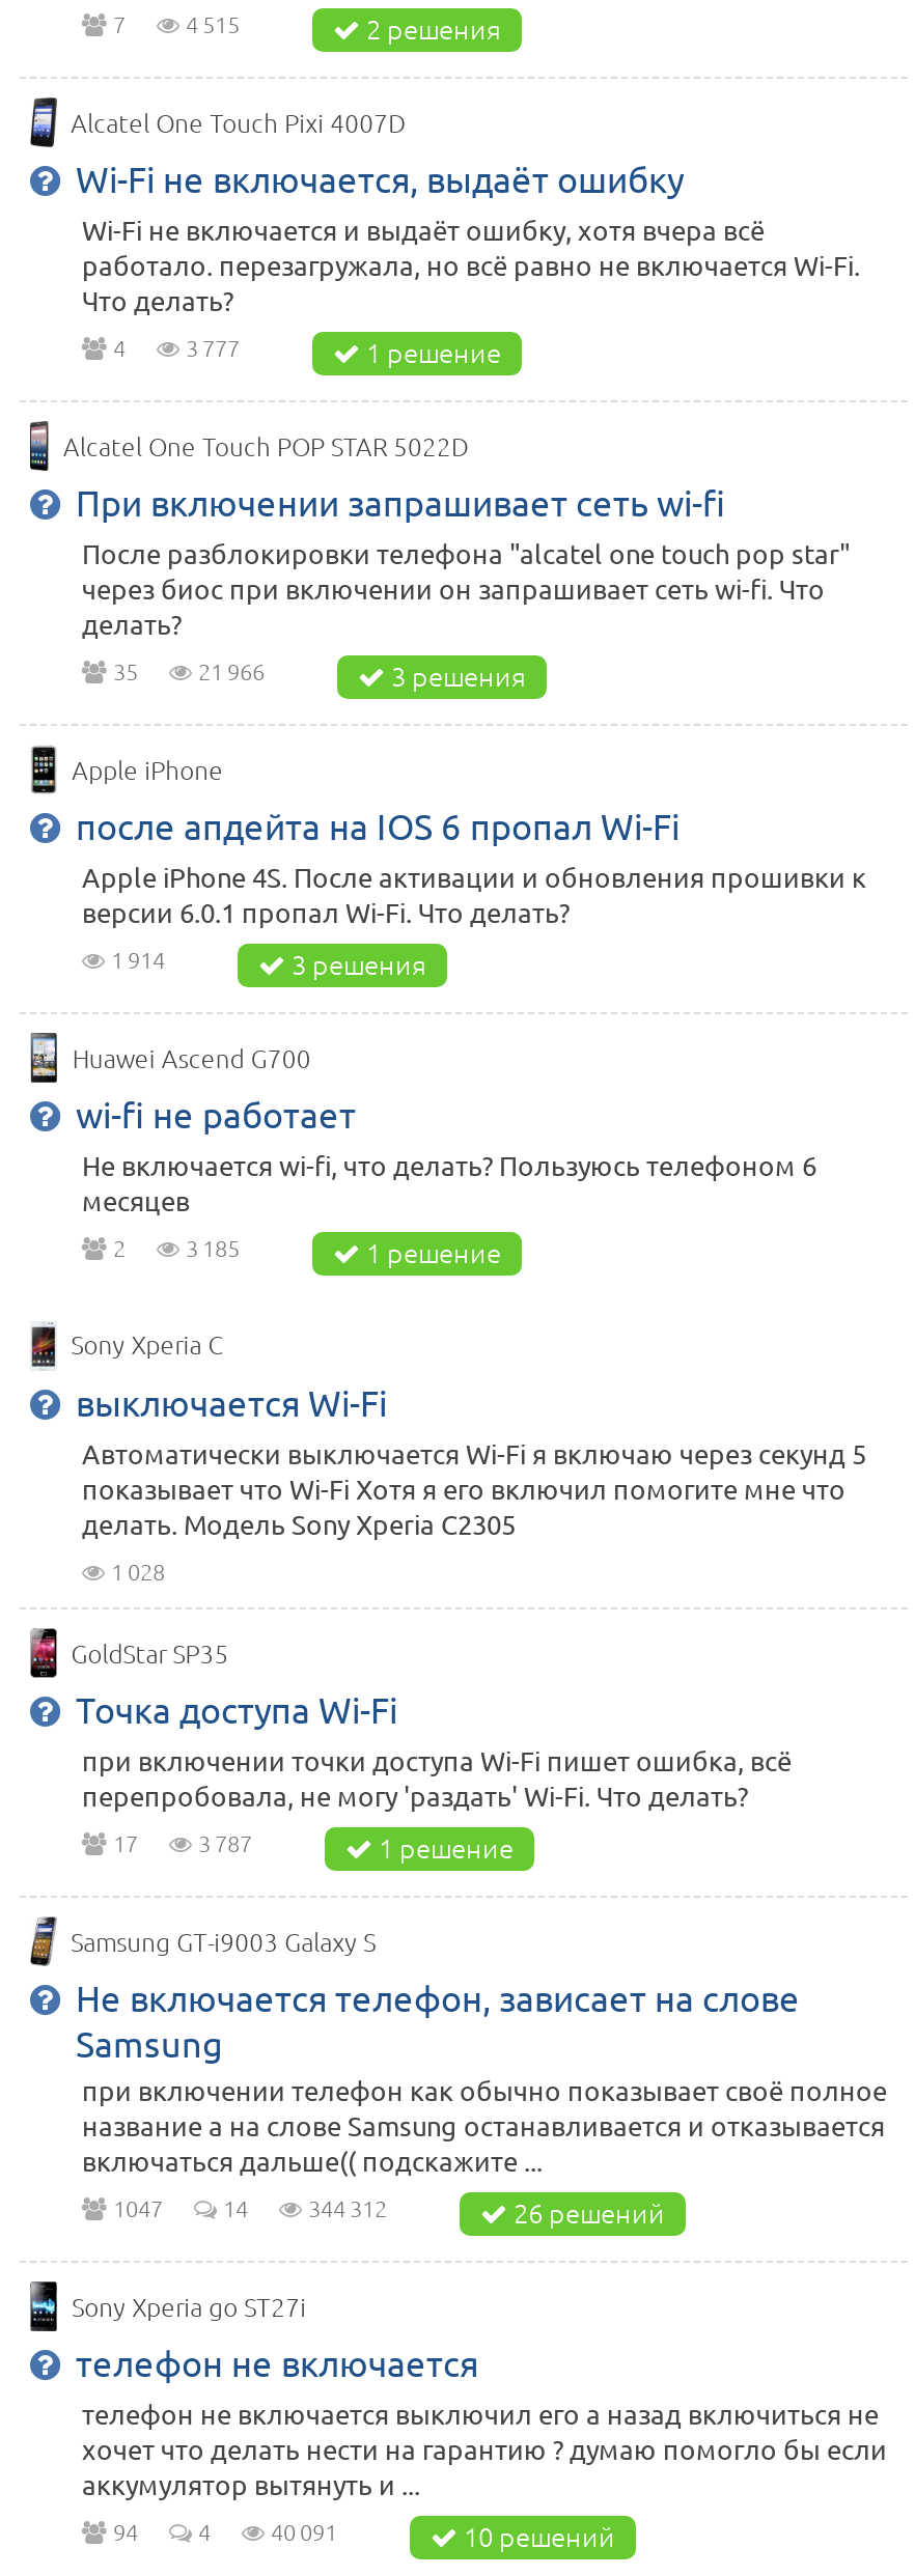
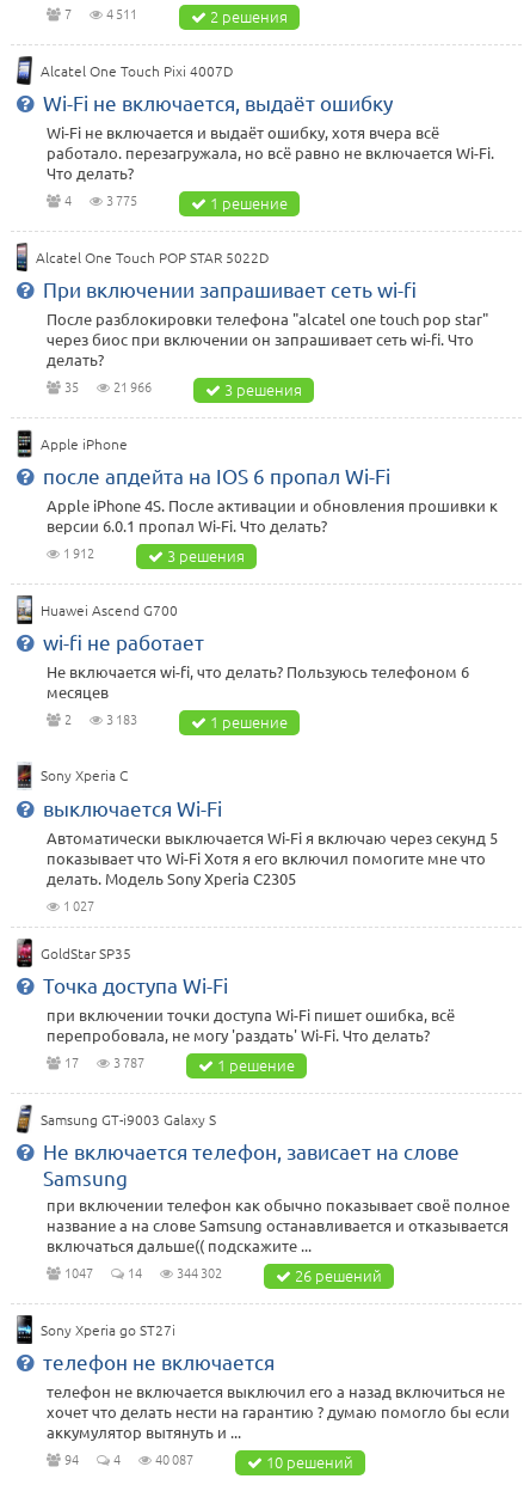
- 7 4 515
+ 7 4 511

- 4 3 777
+ 4 3 775

- 1 914
+ 1 912

- 2 3 185
+ 2 3 183

- 1 028
+ 1 027

- 1047 14 344 312
+ 1047 14 344 302

- 94 4 40 091
+ 94 4 40 087
